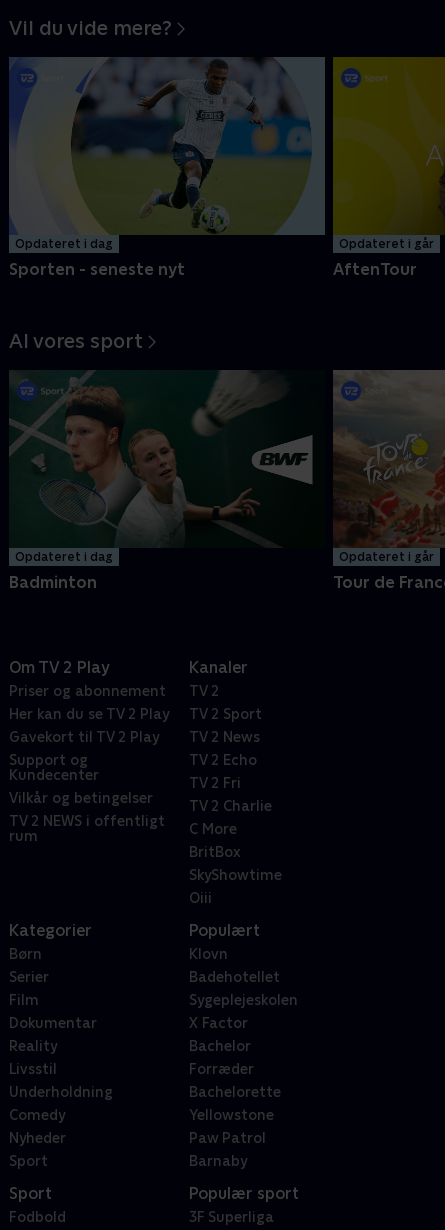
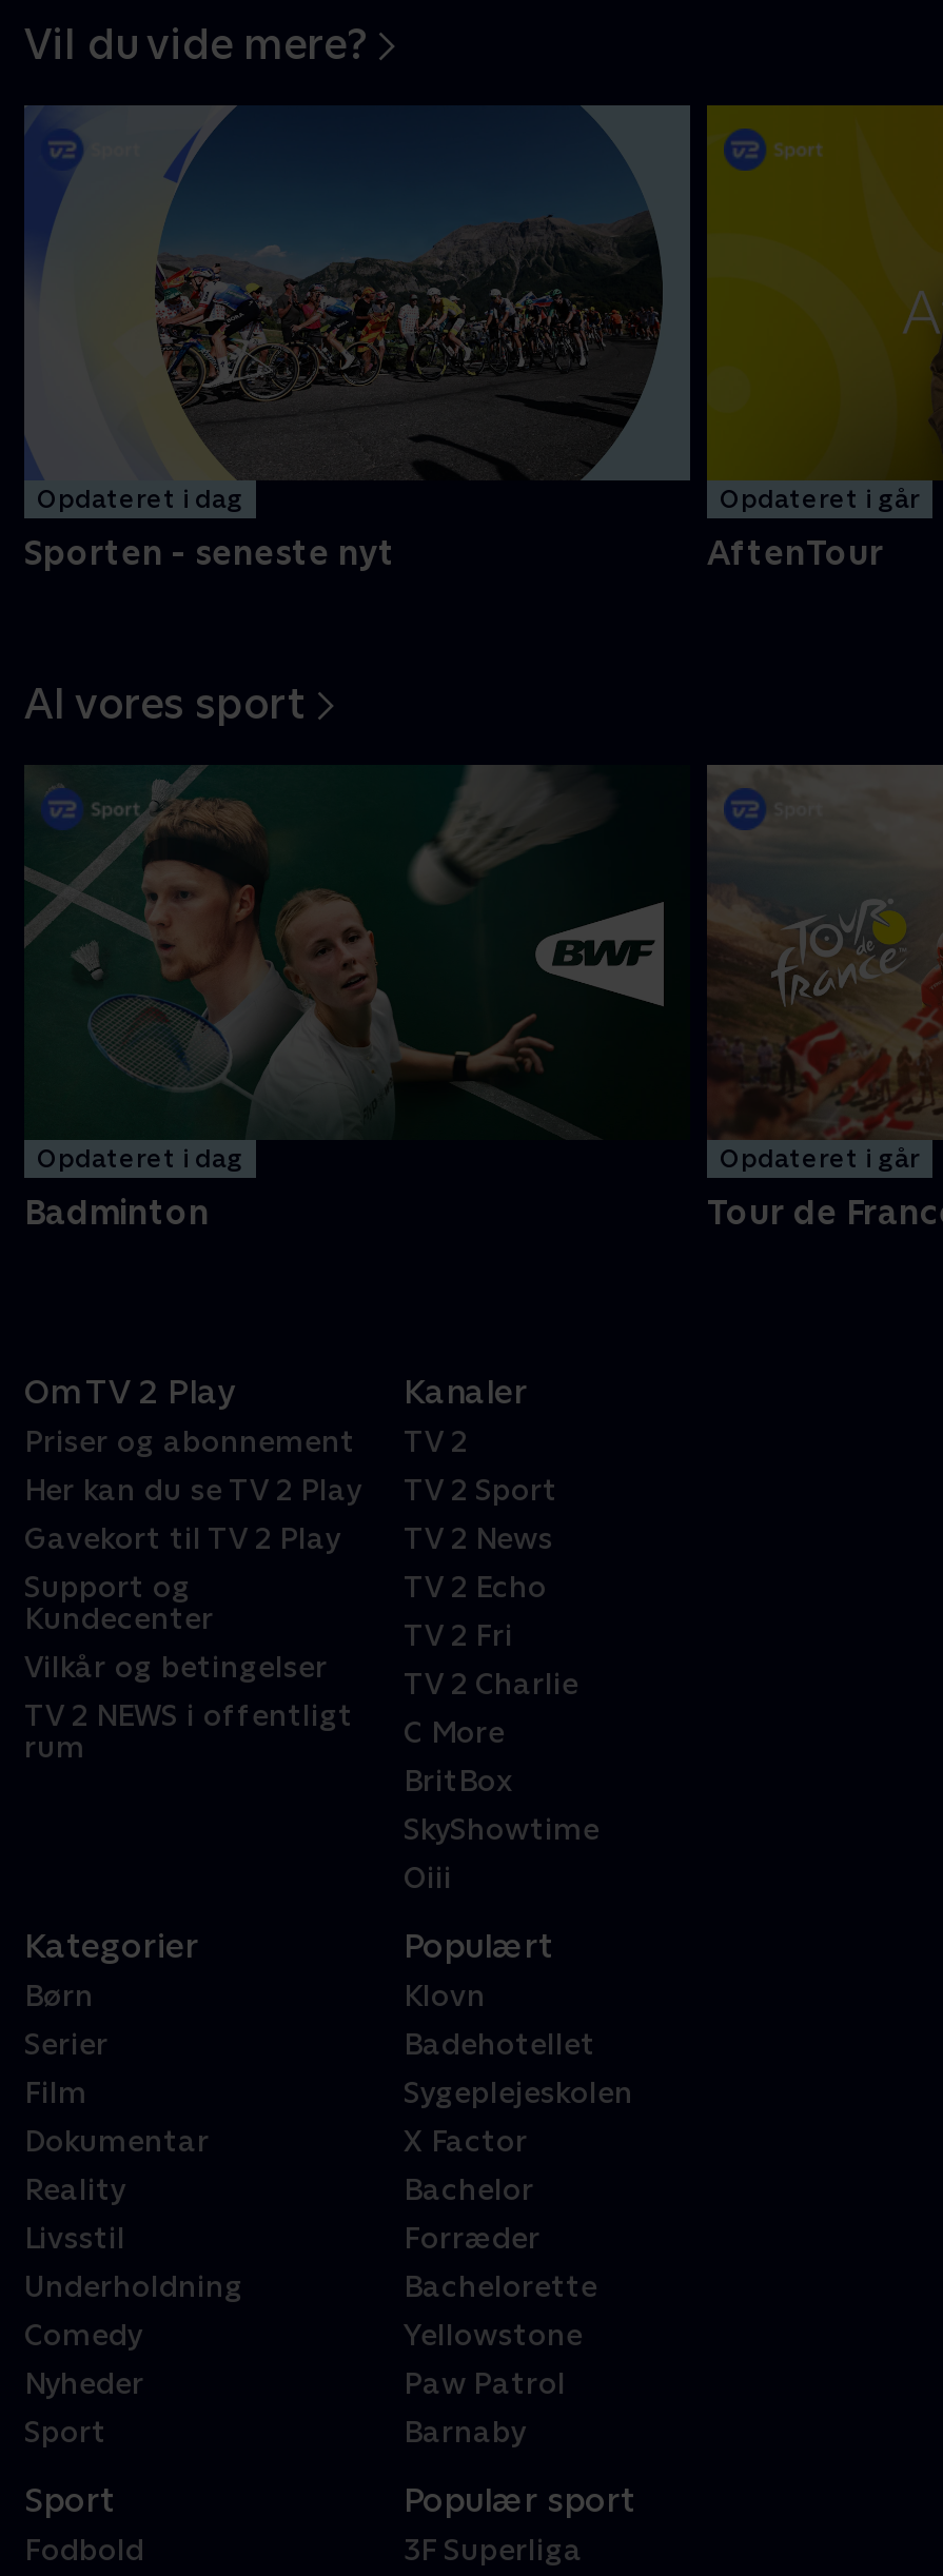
- [image]
+ [image]
